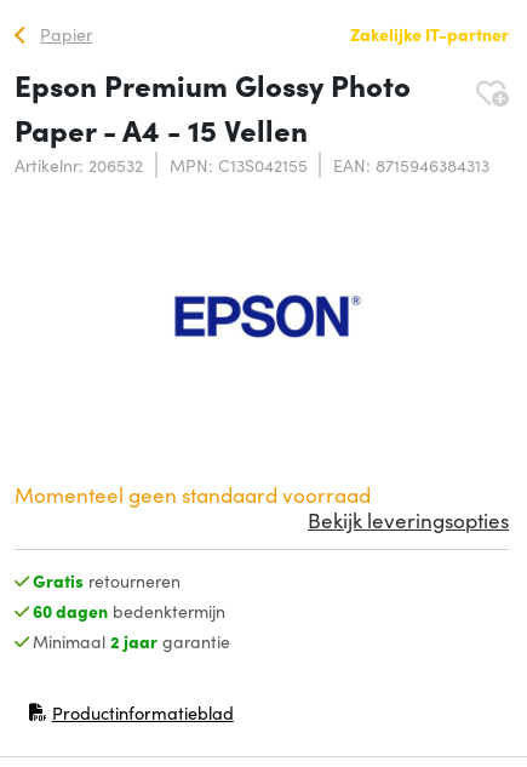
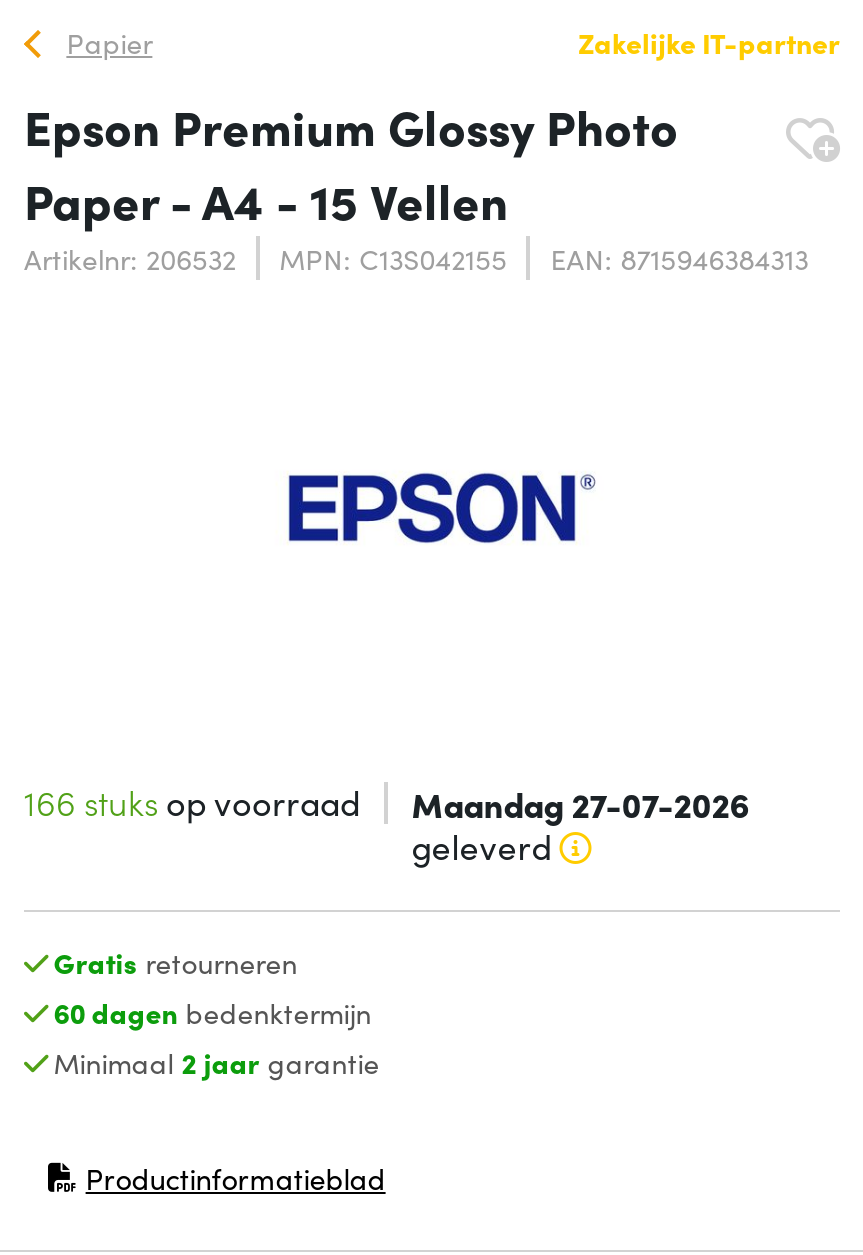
- Momenteel geen standaard voorraad
- Bekijk leveringsopties
+ 166 stuks op voorraad
+ Maandag 27-07-2026
+ geleverd
